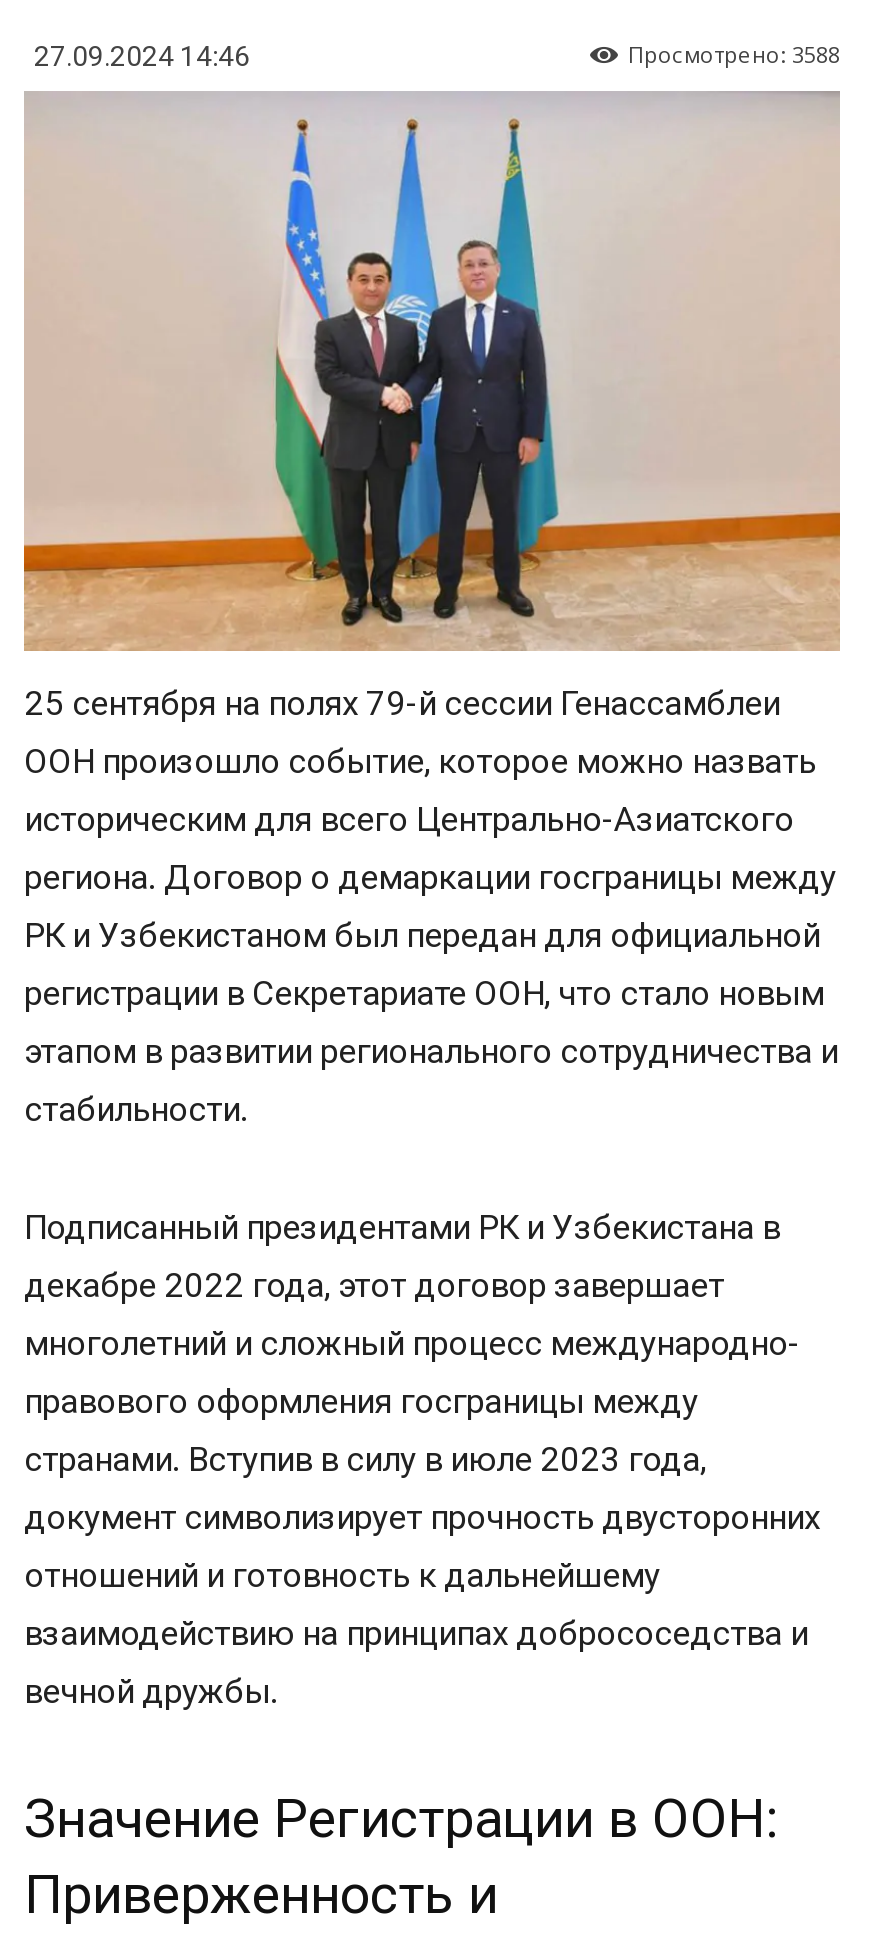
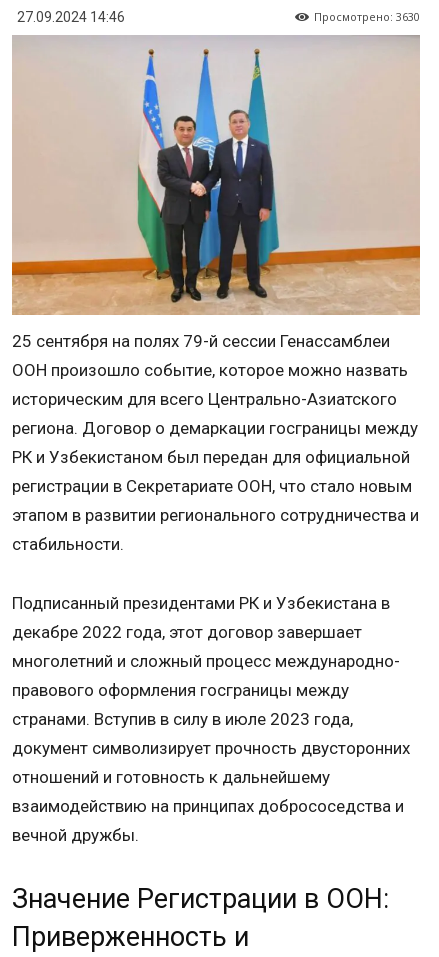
- Просмотрено: 3588
+ Просмотрено: 3630
